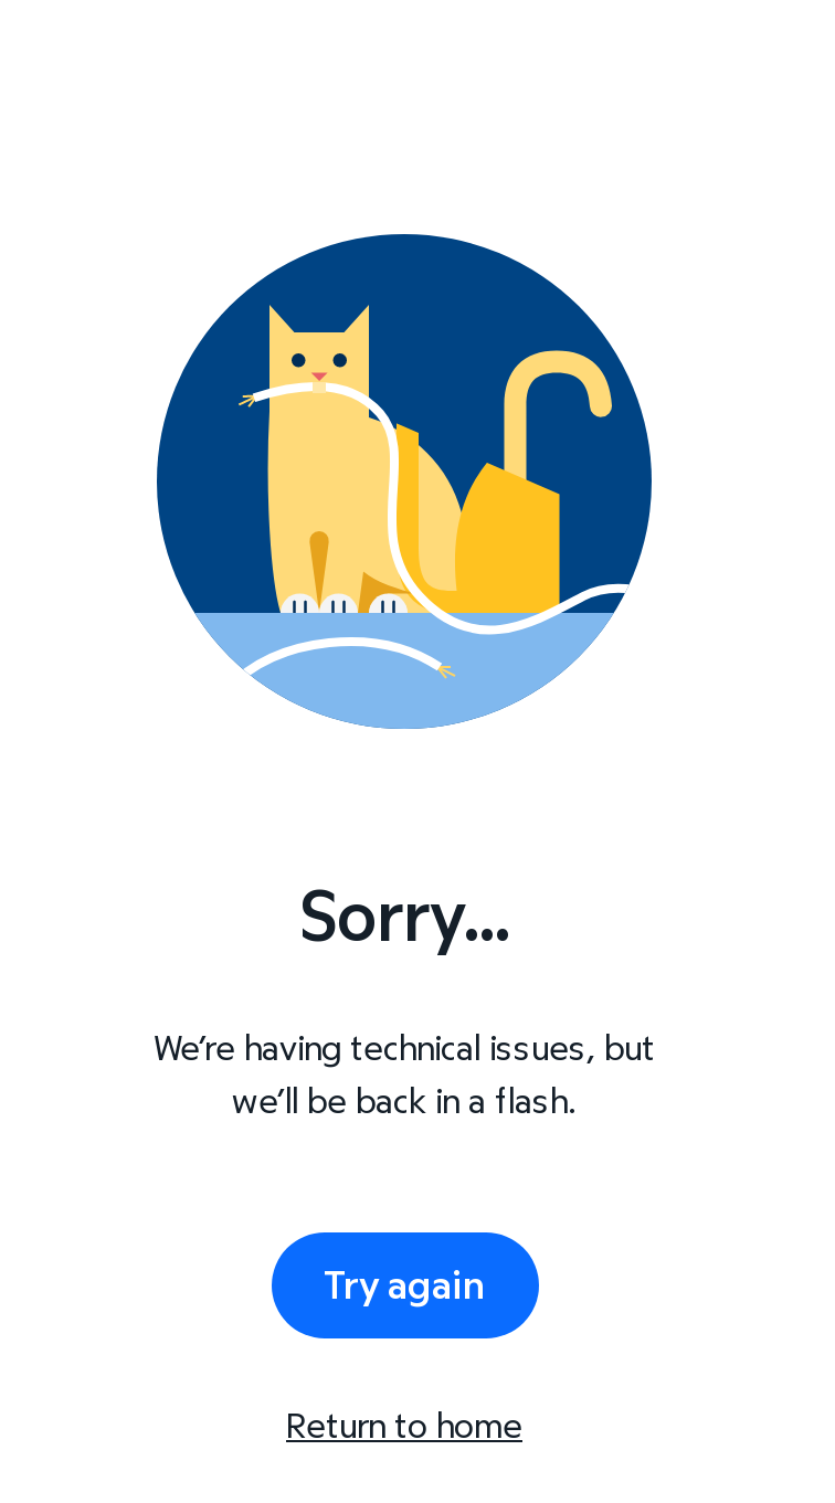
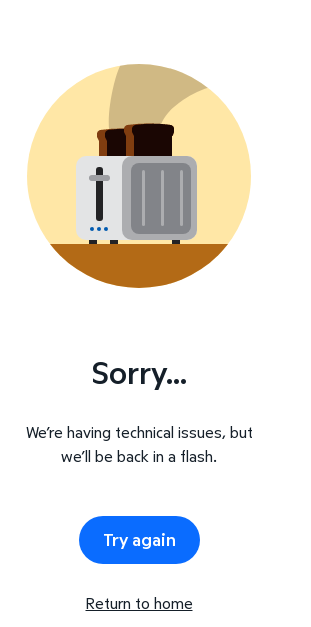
- [image]
+ [image]
